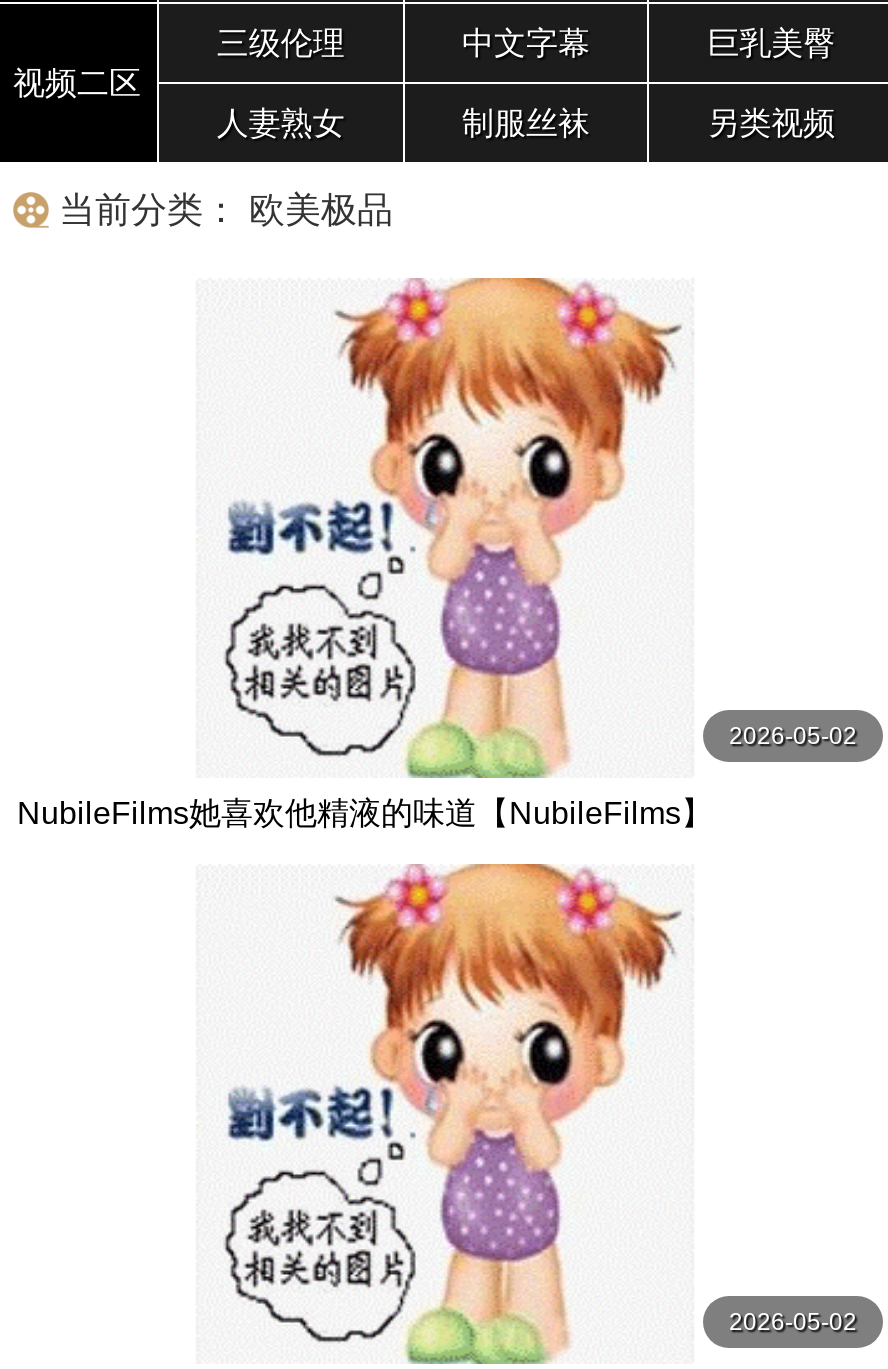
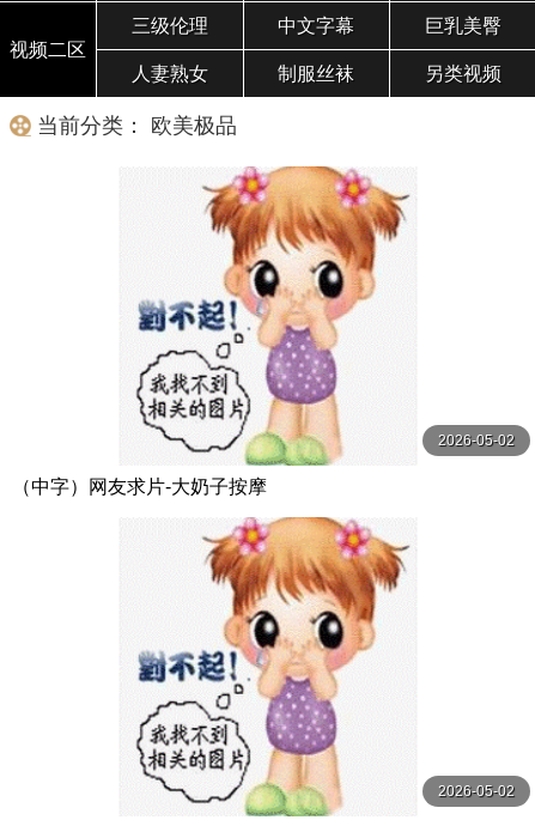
- NubileFilms她喜欢他精液的味道【NubileFilms】
+ （中字）网友求片-大奶子按摩
